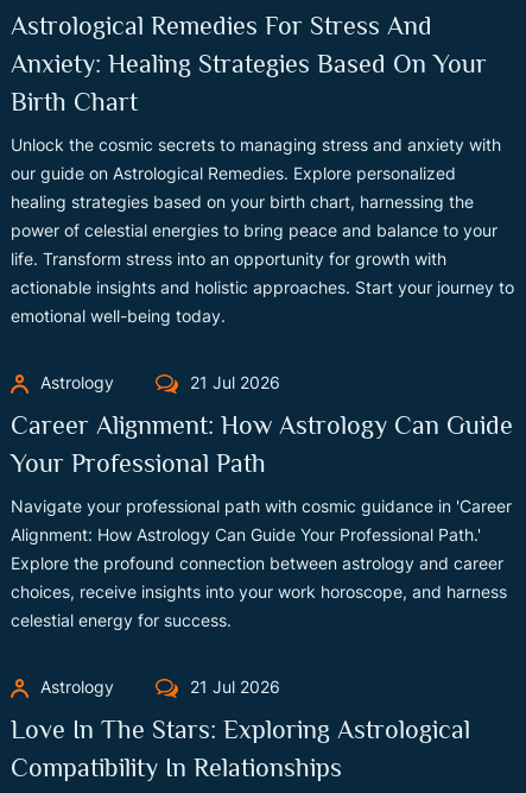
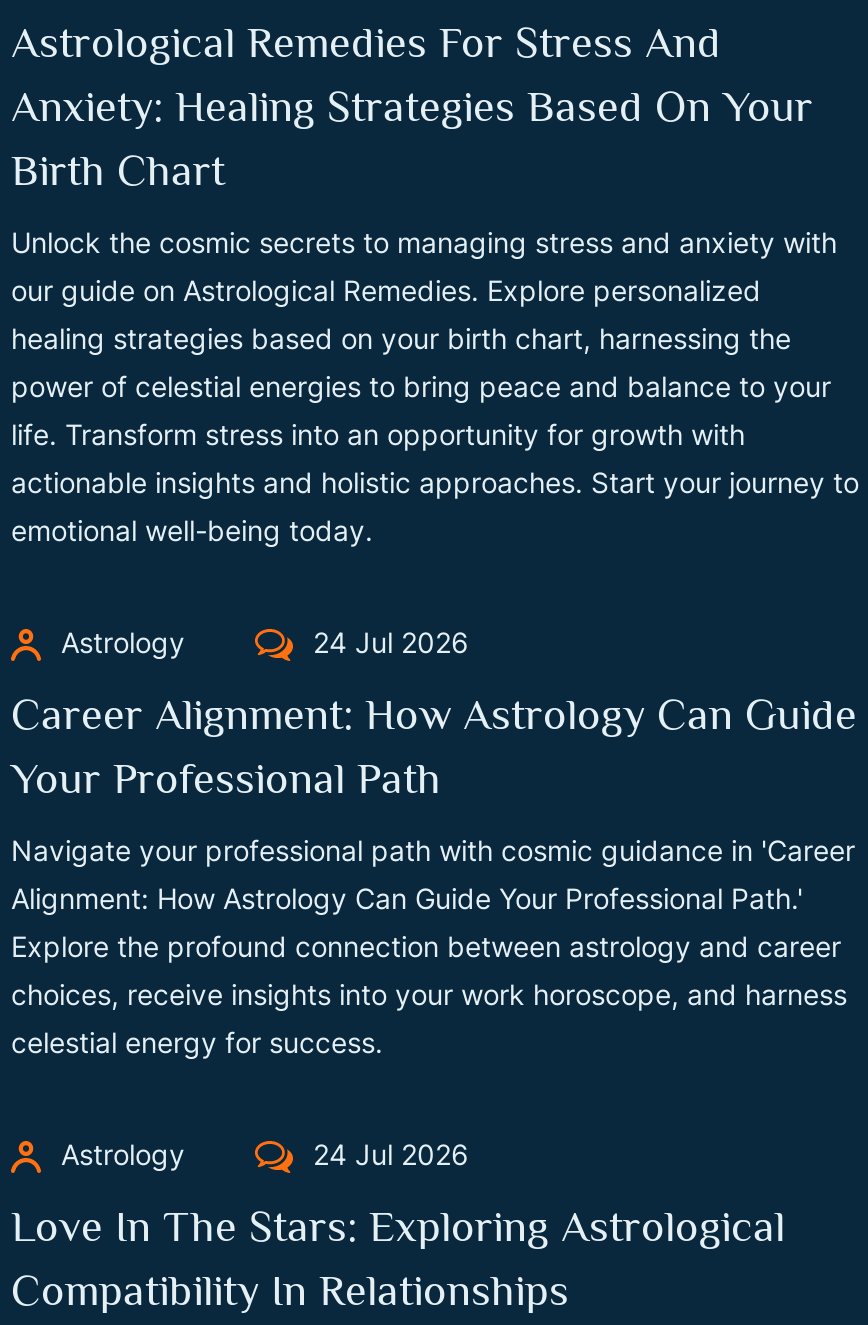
- 21 Jul 2026
+ 24 Jul 2026

- 21 Jul 2026
+ 24 Jul 2026
